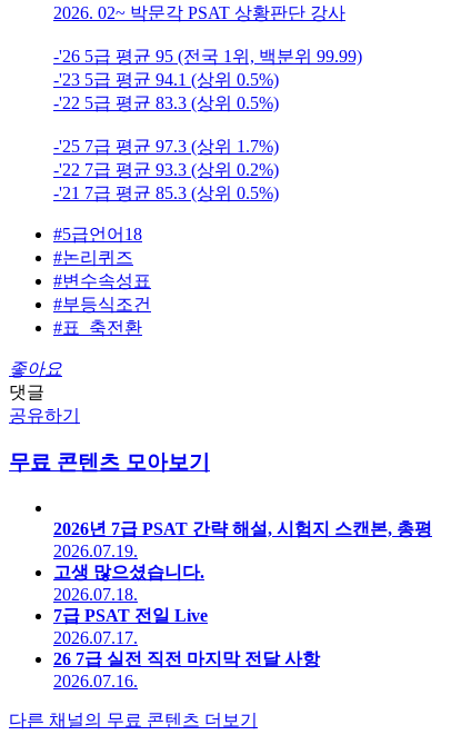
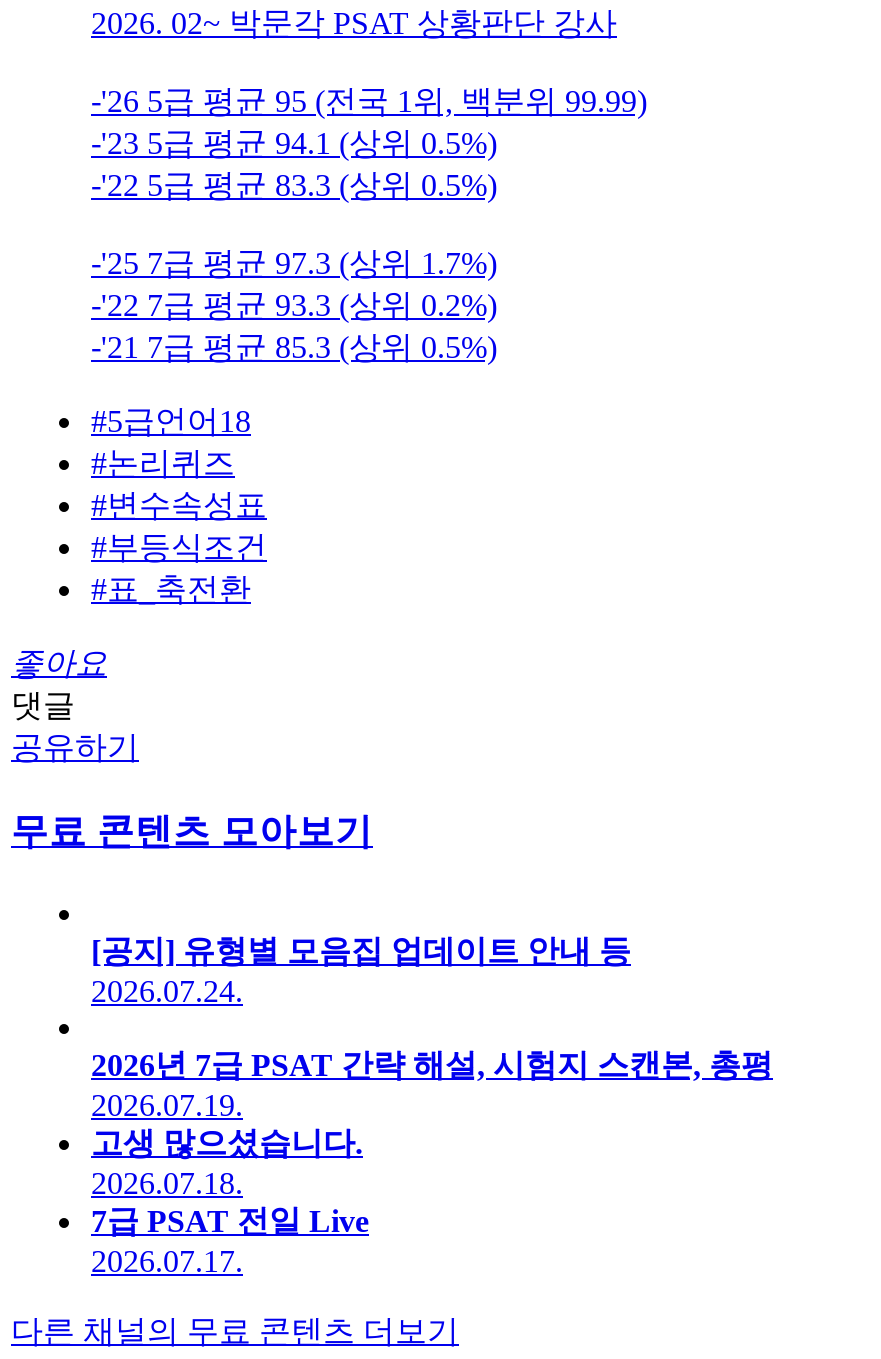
+ [공지] 유형별 모음집 업데이트 안내 등
+ 2026.07.24.

moved down: 2026년 7급 PSAT 간략 해설, 시험지 스캔본, 총평 | 2026.07.19. | 고생 많으셨습니다. | 2026.07.18. | 7급 PSAT 전일 Live | 2026.07.17.

- 26 7급 실전 직전 마지막 전달 사항
- 2026.07.16.
